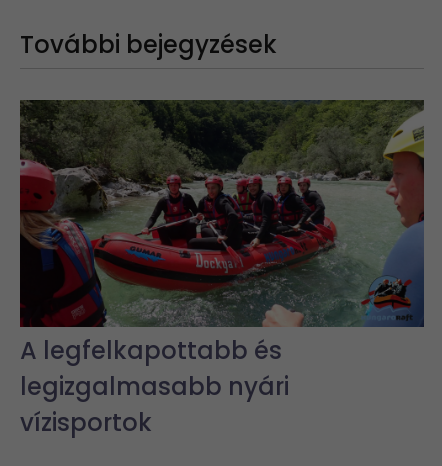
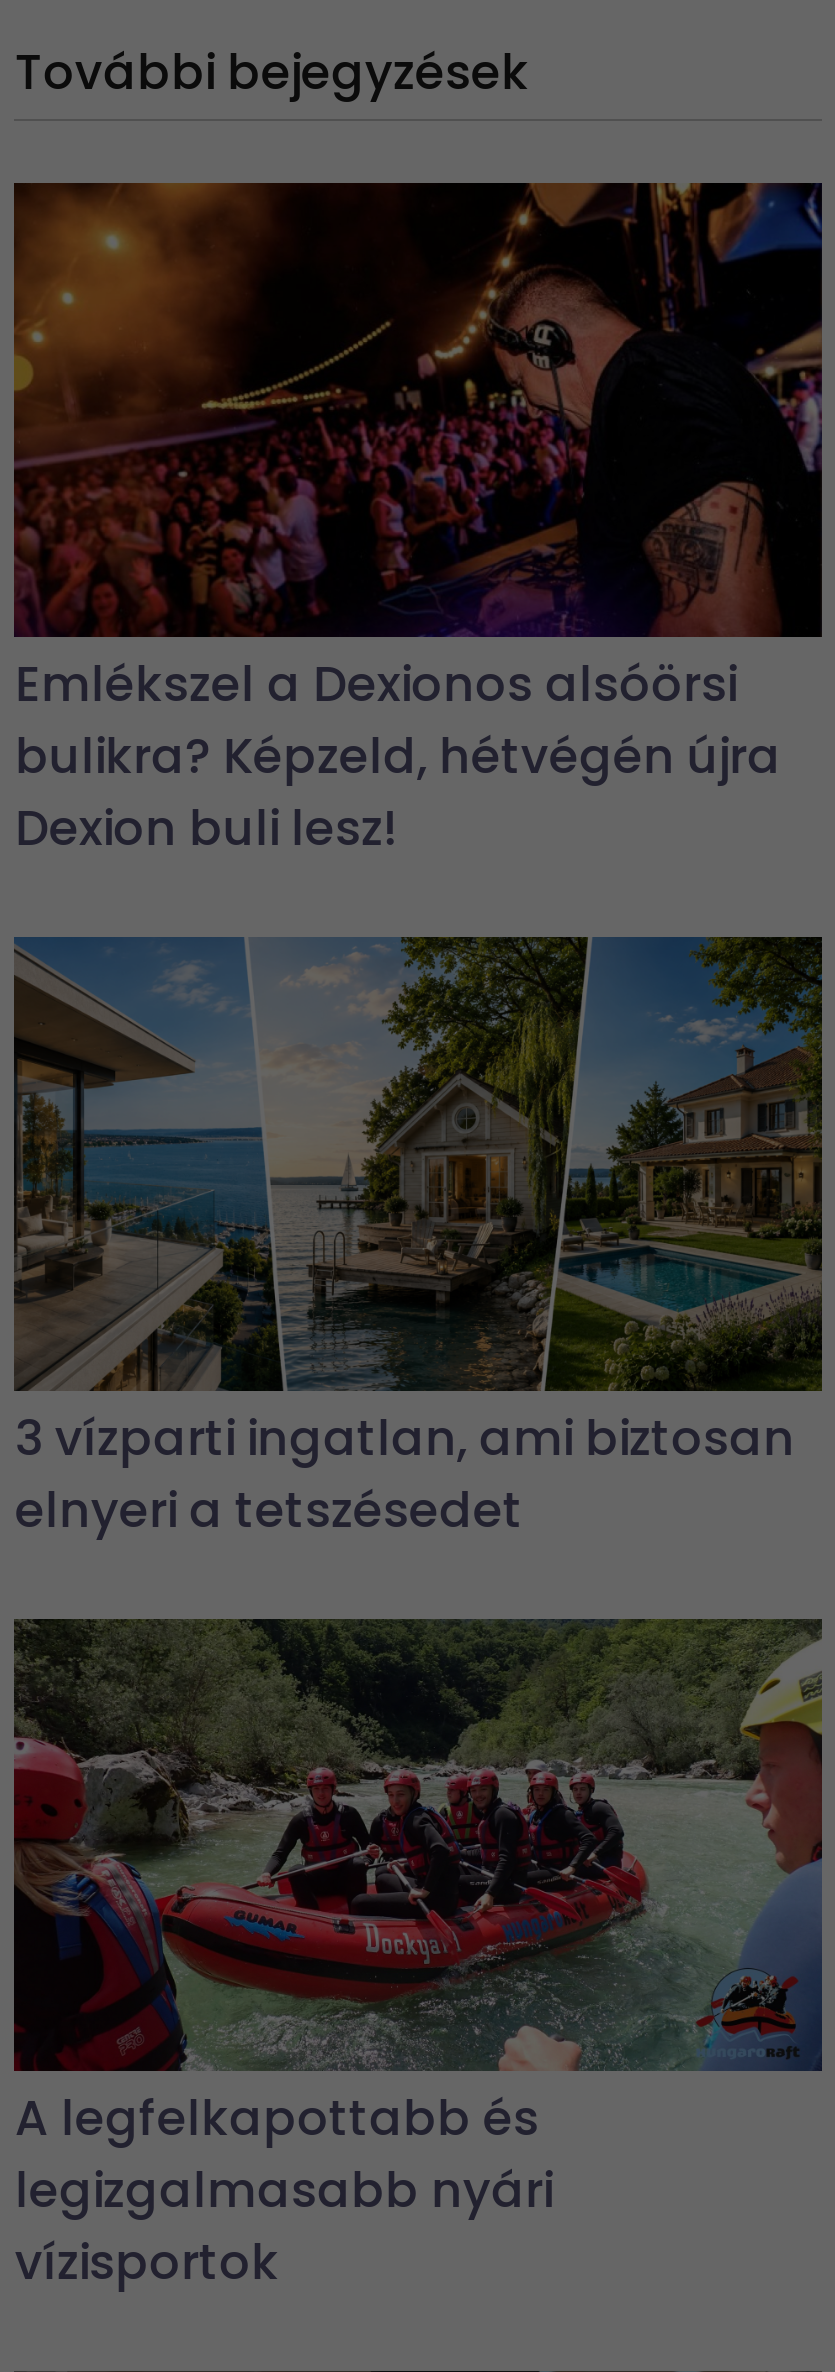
+ [image]
+ Emlékszel a Dexionos alsóörsi
+ bulikra? Képzeld, hétvégén újra
+ Dexion buli lesz!

+ [image]
+ 3 vízparti ingatlan, ami biztosan
+ elnyeri a tetszésedet
